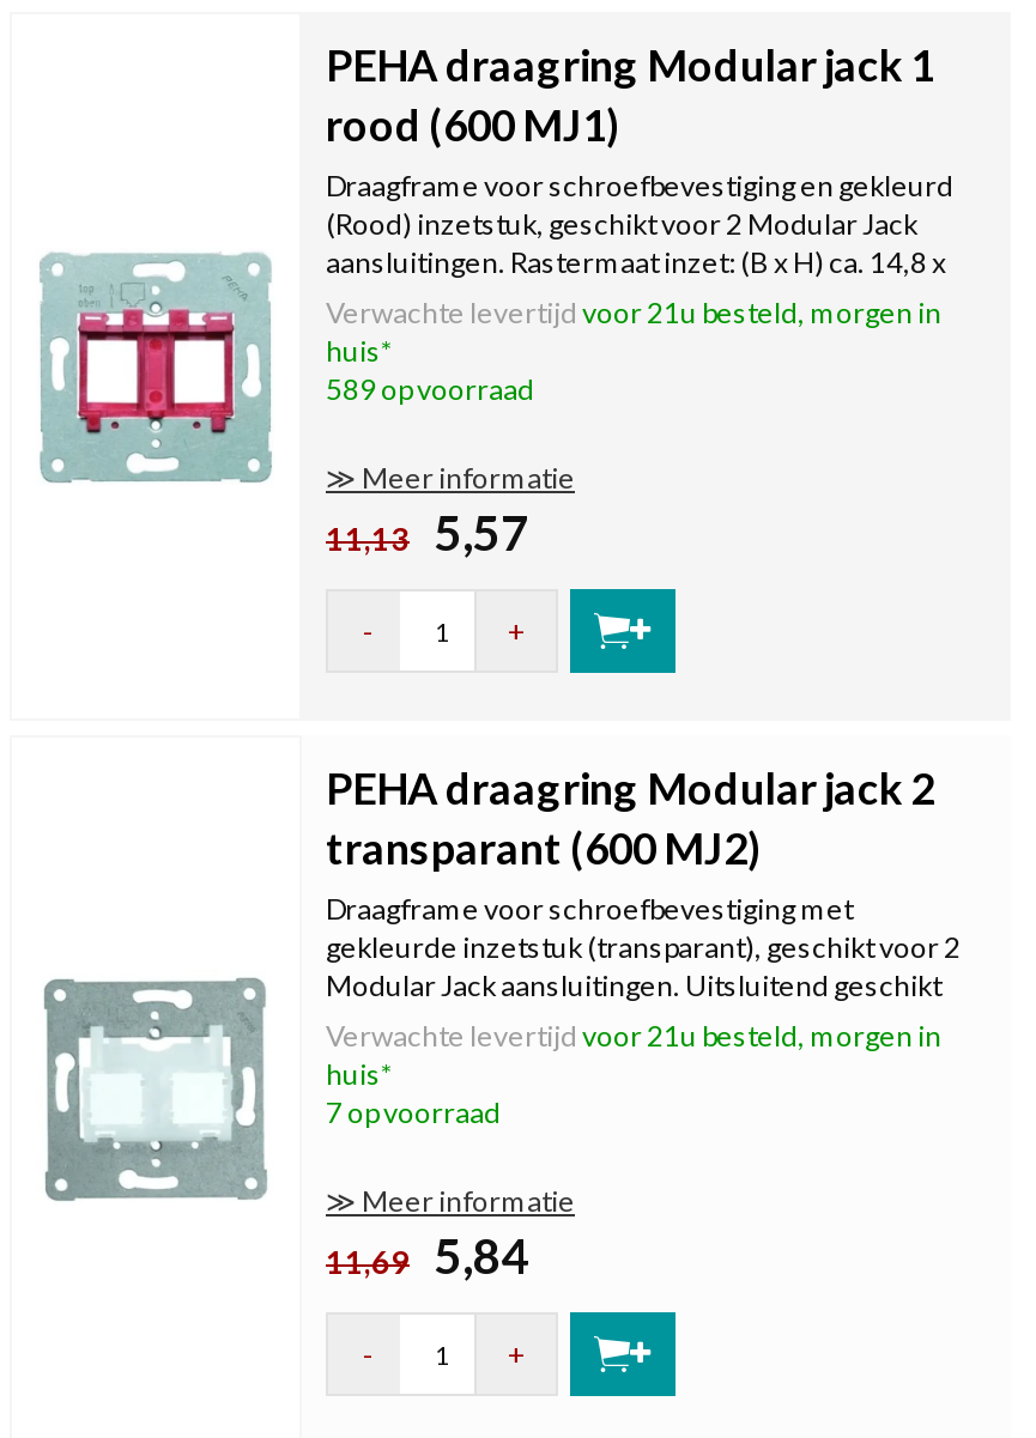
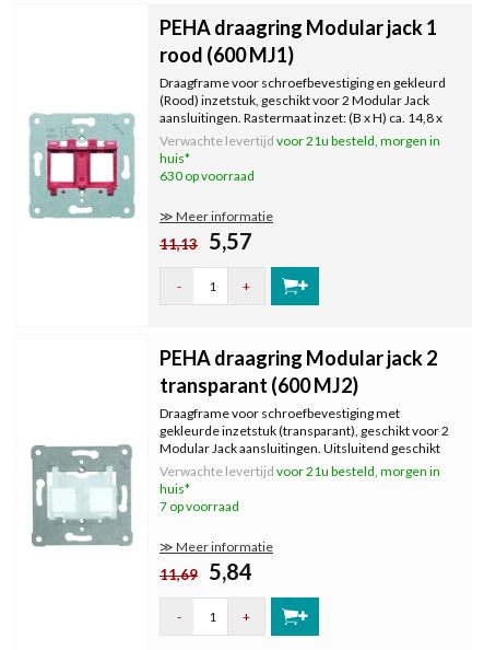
- 589 op voorraad
+ 630 op voorraad
